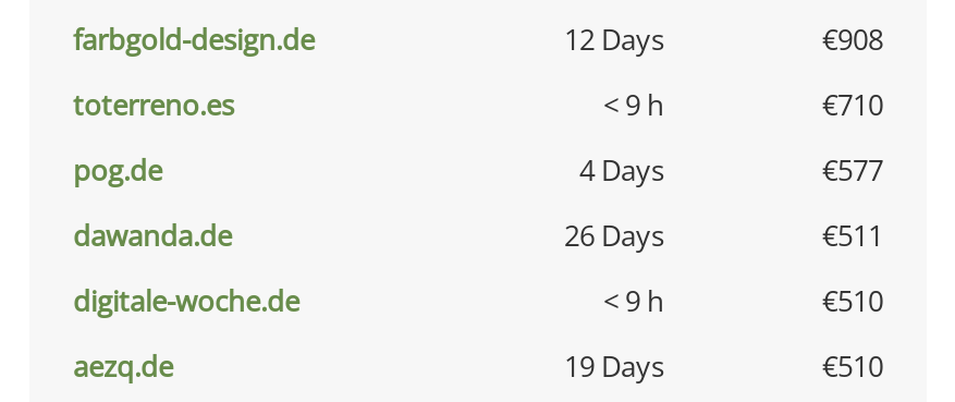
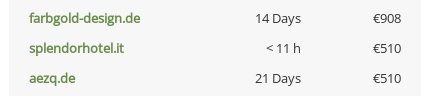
- 12 Days
+ 14 Days

- toterreno.es
- < 9 h
- €710
- pog.de
- 4 Days
- €577
- dawanda.de
- 26 Days
- €511
- digitale-woche.de
- < 9 h
+ splendorhotel.it
+ < 11 h

- 19 Days
+ 21 Days
